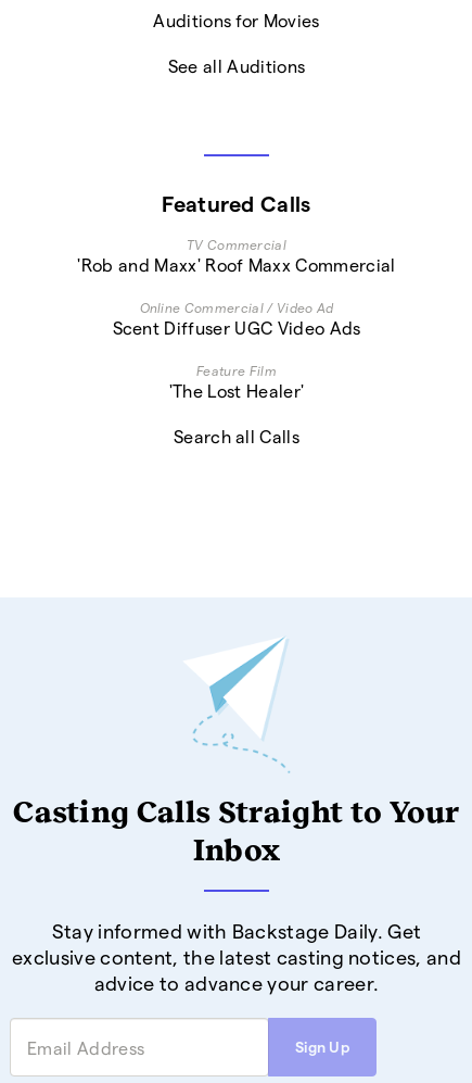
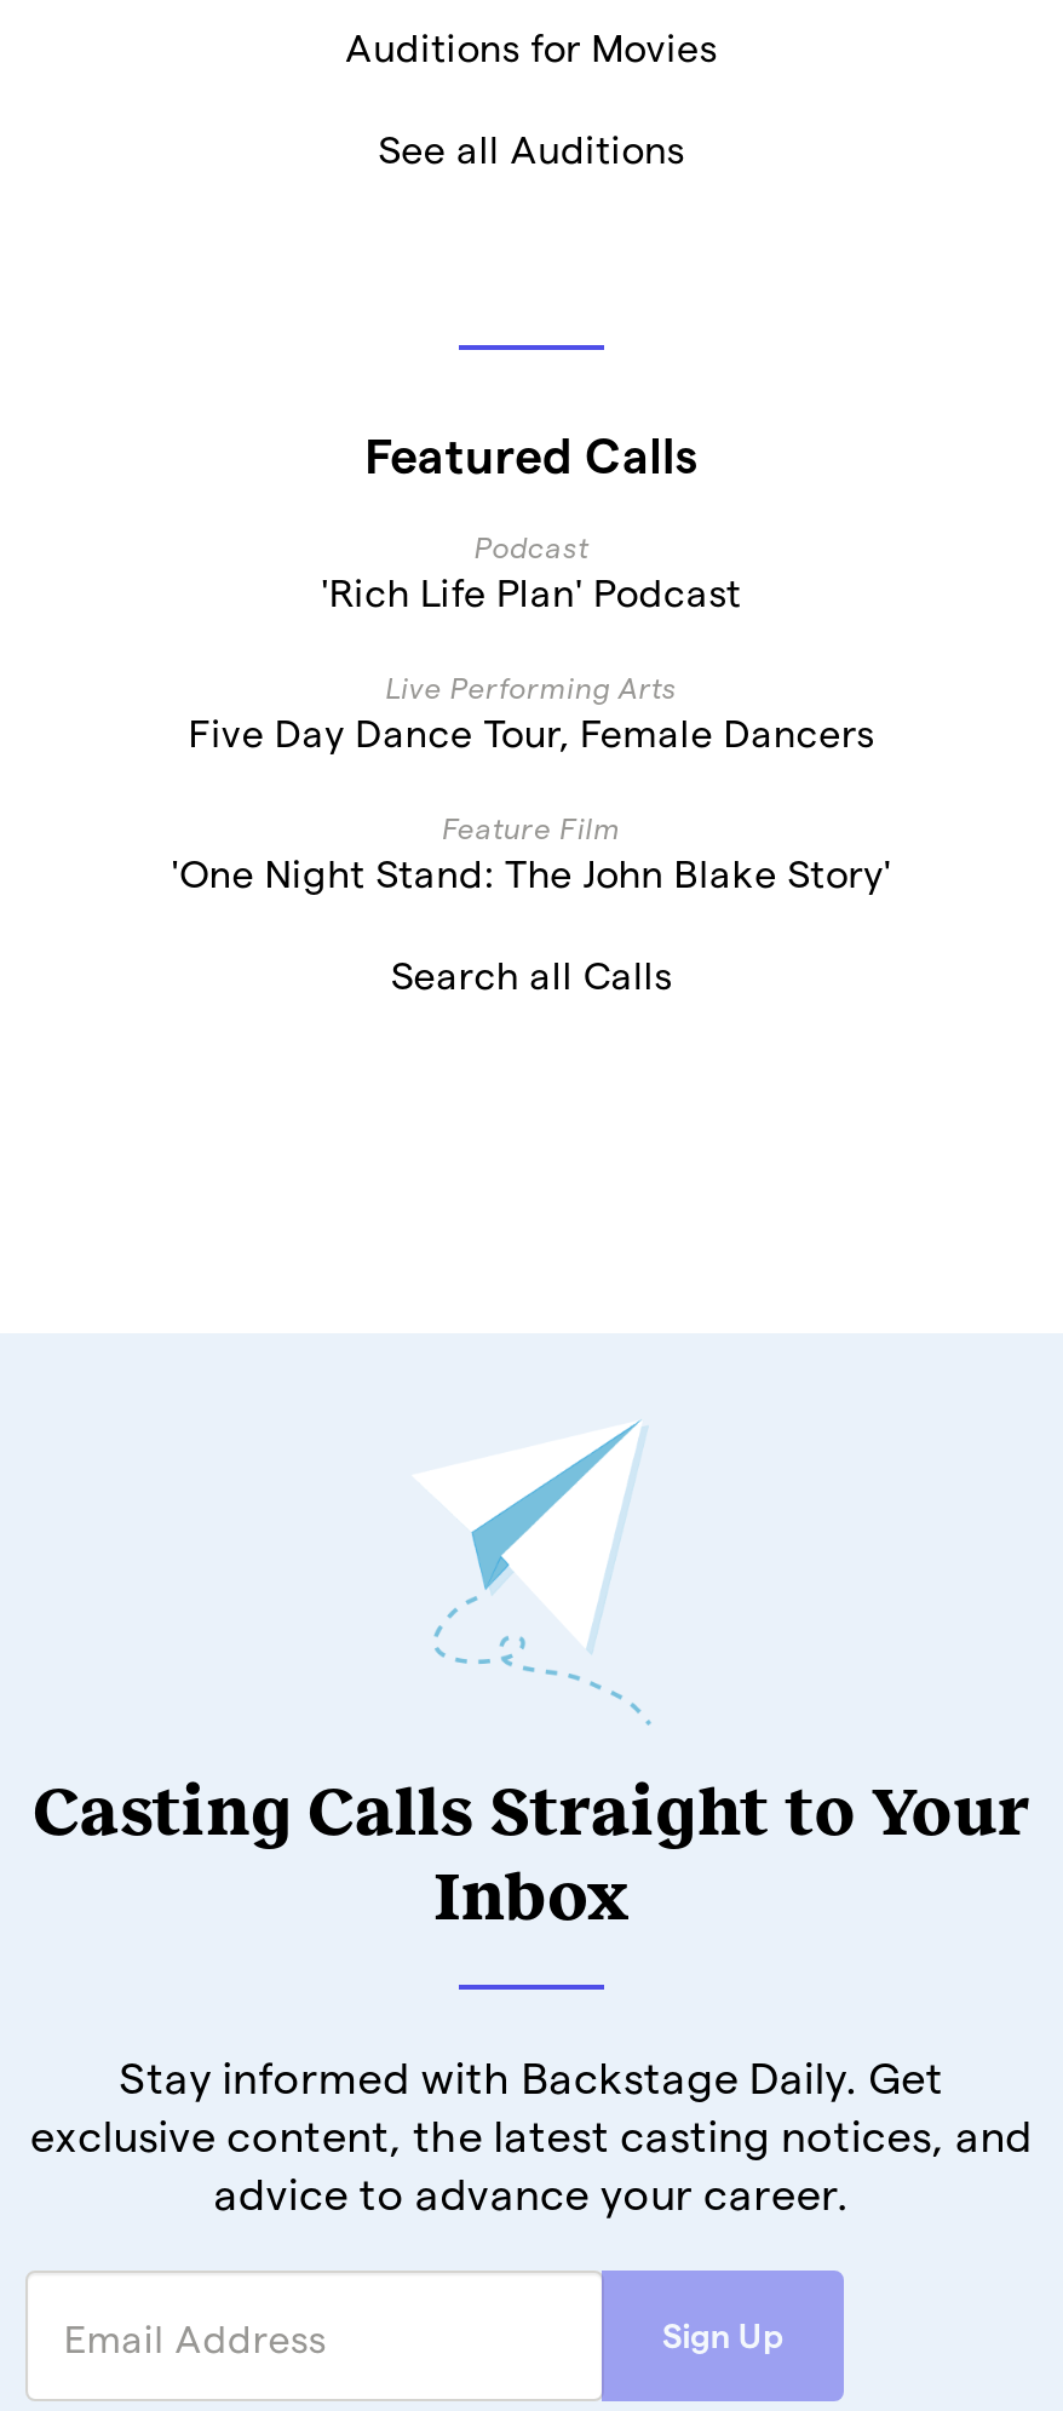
- TV Commercial
- 'Rob and Maxx' Roof Maxx Commercial
+ Podcast
+ 'Rich Life Plan' Podcast

- Online Commercial / Video Ad
- Scent Diffuser UGC Video Ads
+ Live Performing Arts
+ Five Day Dance Tour, Female Dancers

- 'The Lost Healer'
+ 'One Night Stand: The John Blake Story'
